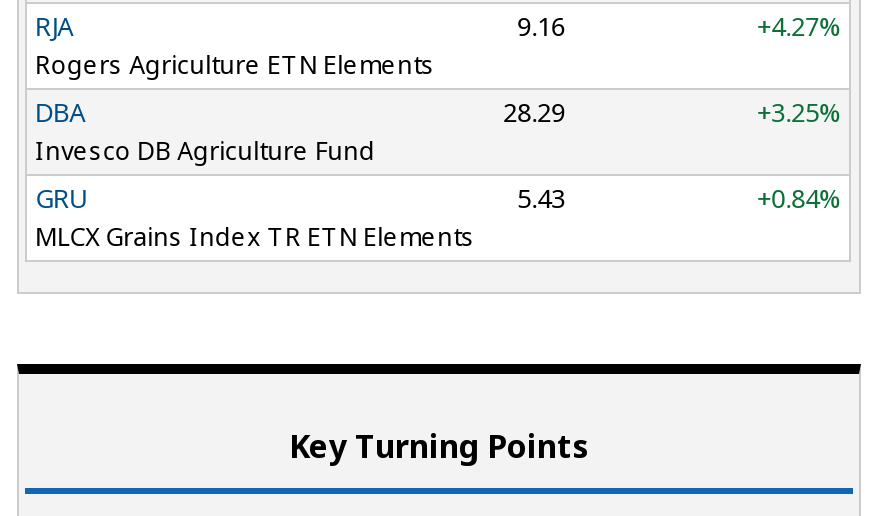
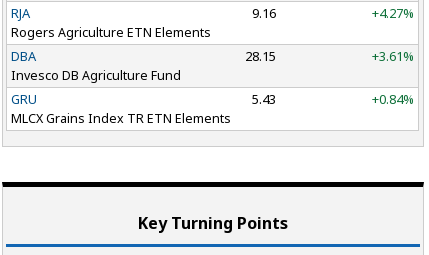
- 28.29
+ 28.15

- +3.25%
+ +3.61%
